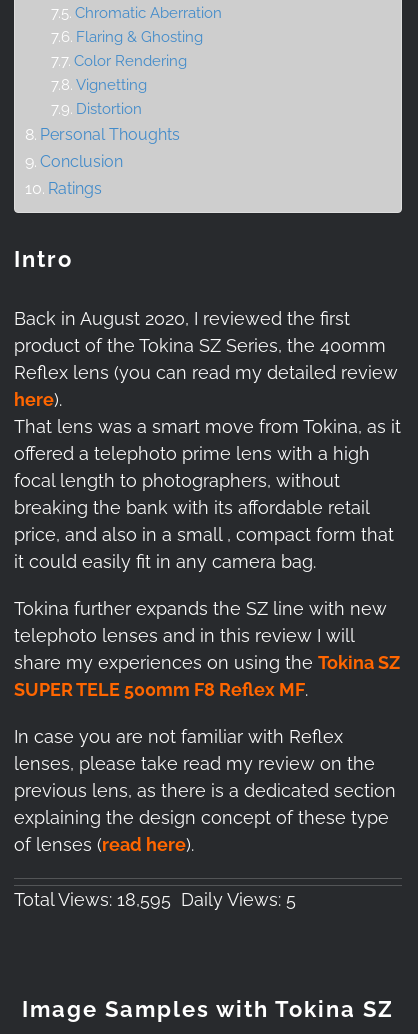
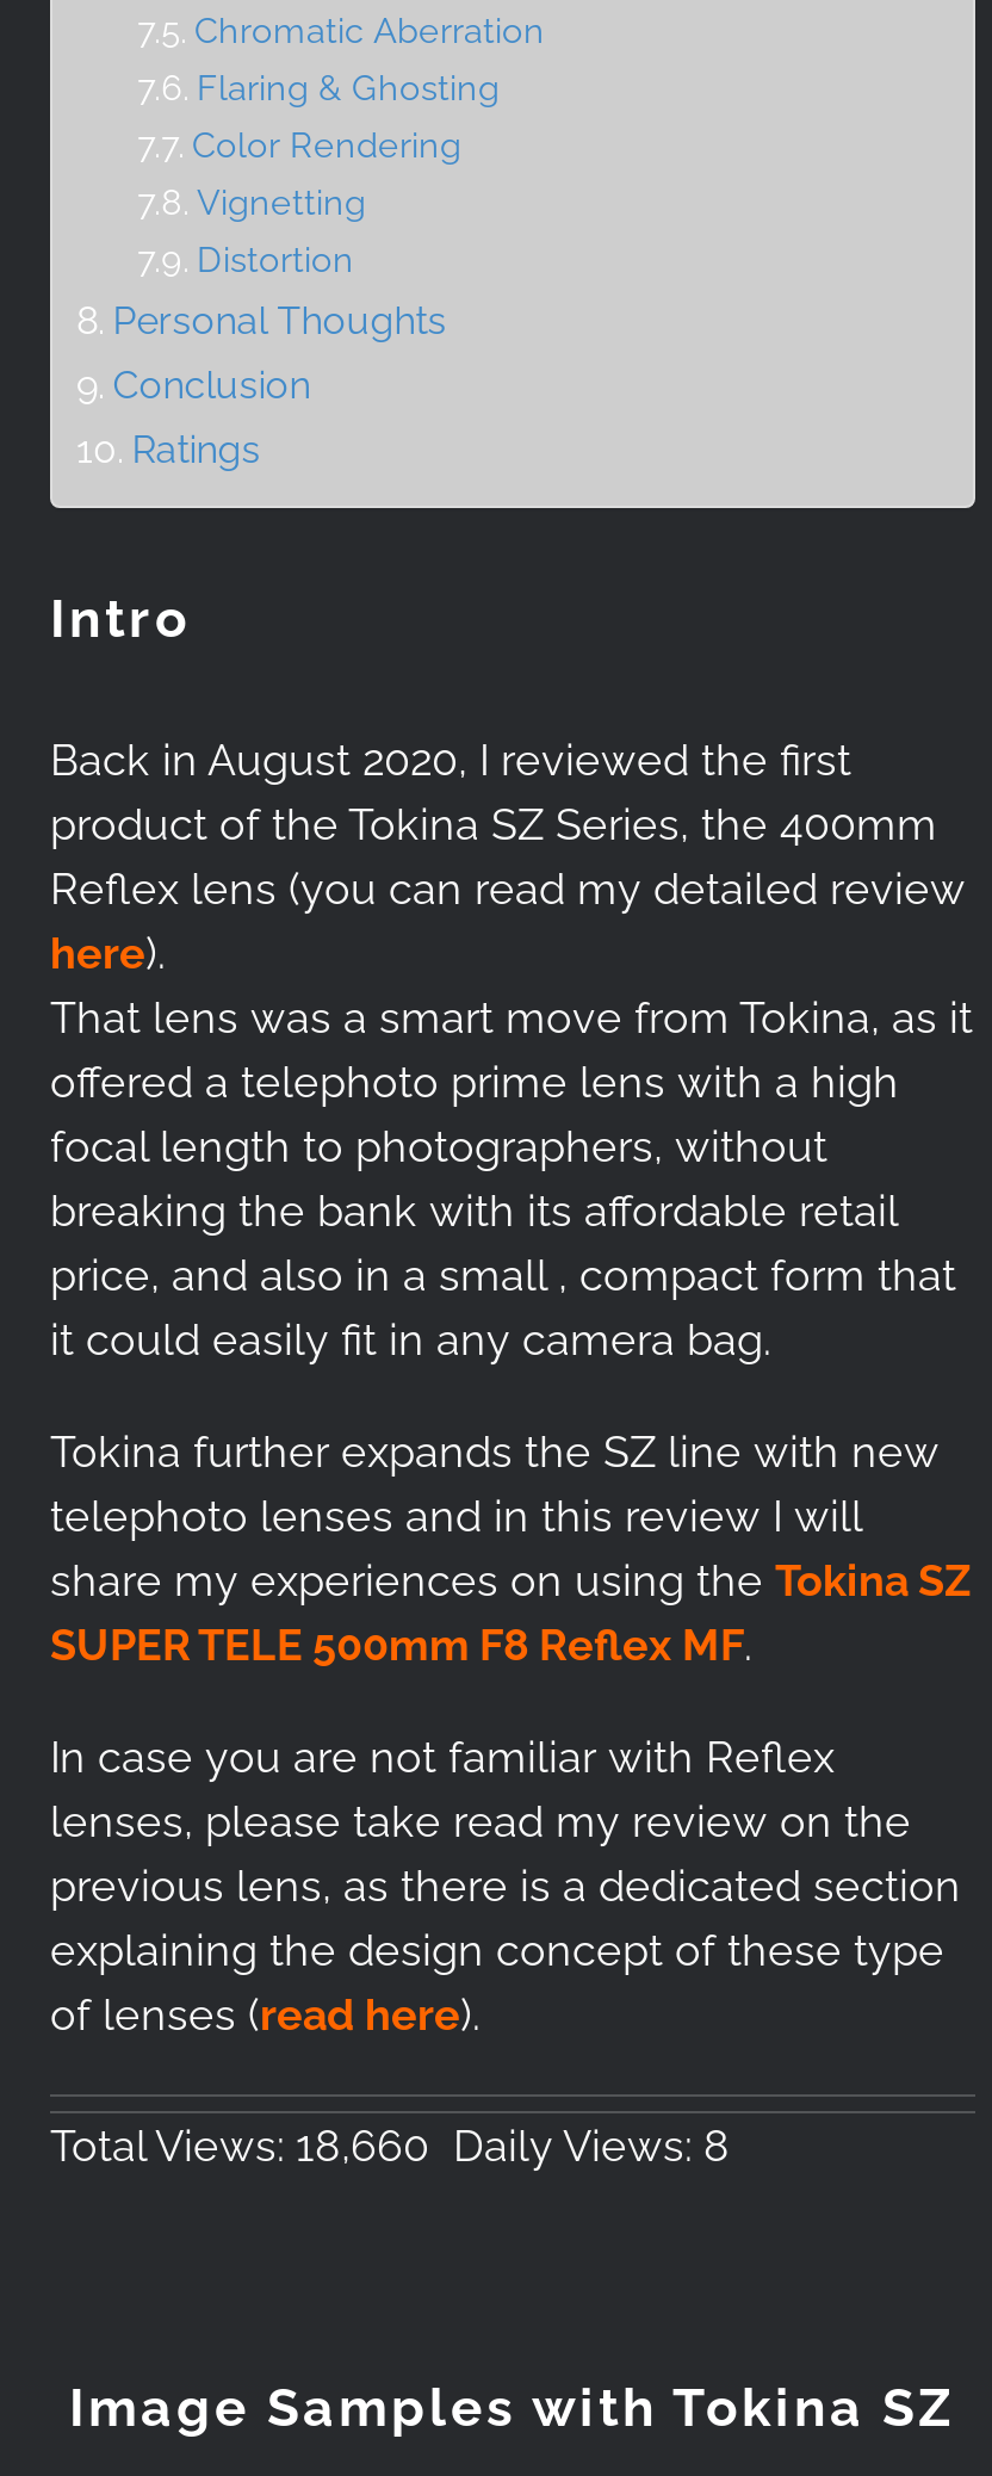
- Total Views: 18,595 Daily Views: 5
+ Total Views: 18,660 Daily Views: 8
